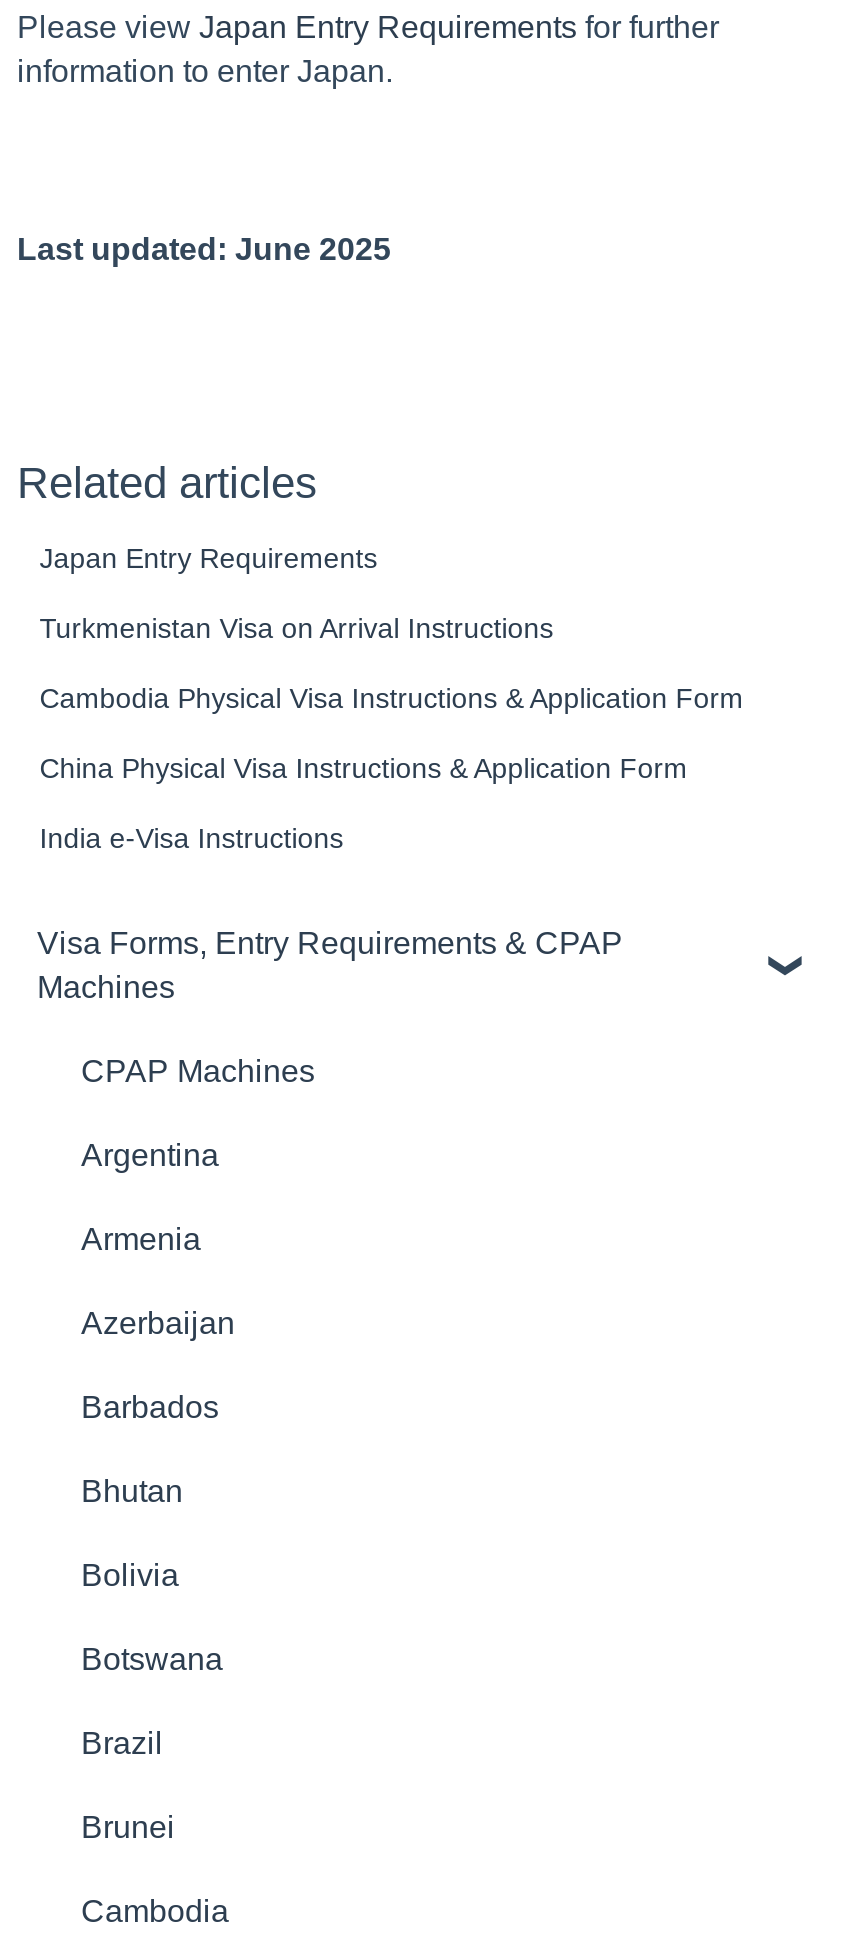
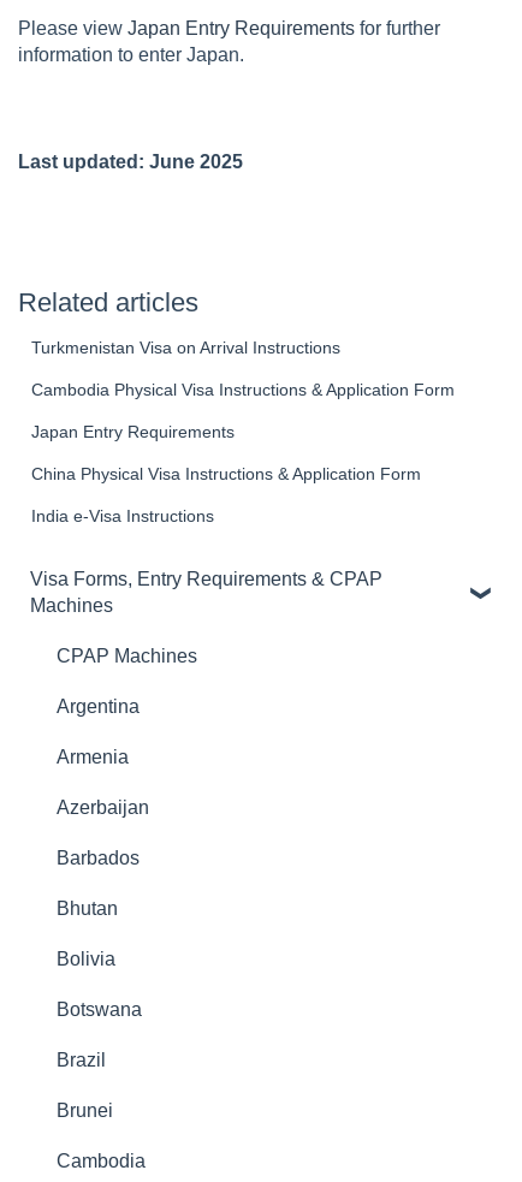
moved down: Japan Entry Requirements

moved up: Turkmenistan Visa on Arrival Instructions | Cambodia Physical Visa Instructions & Application Form
